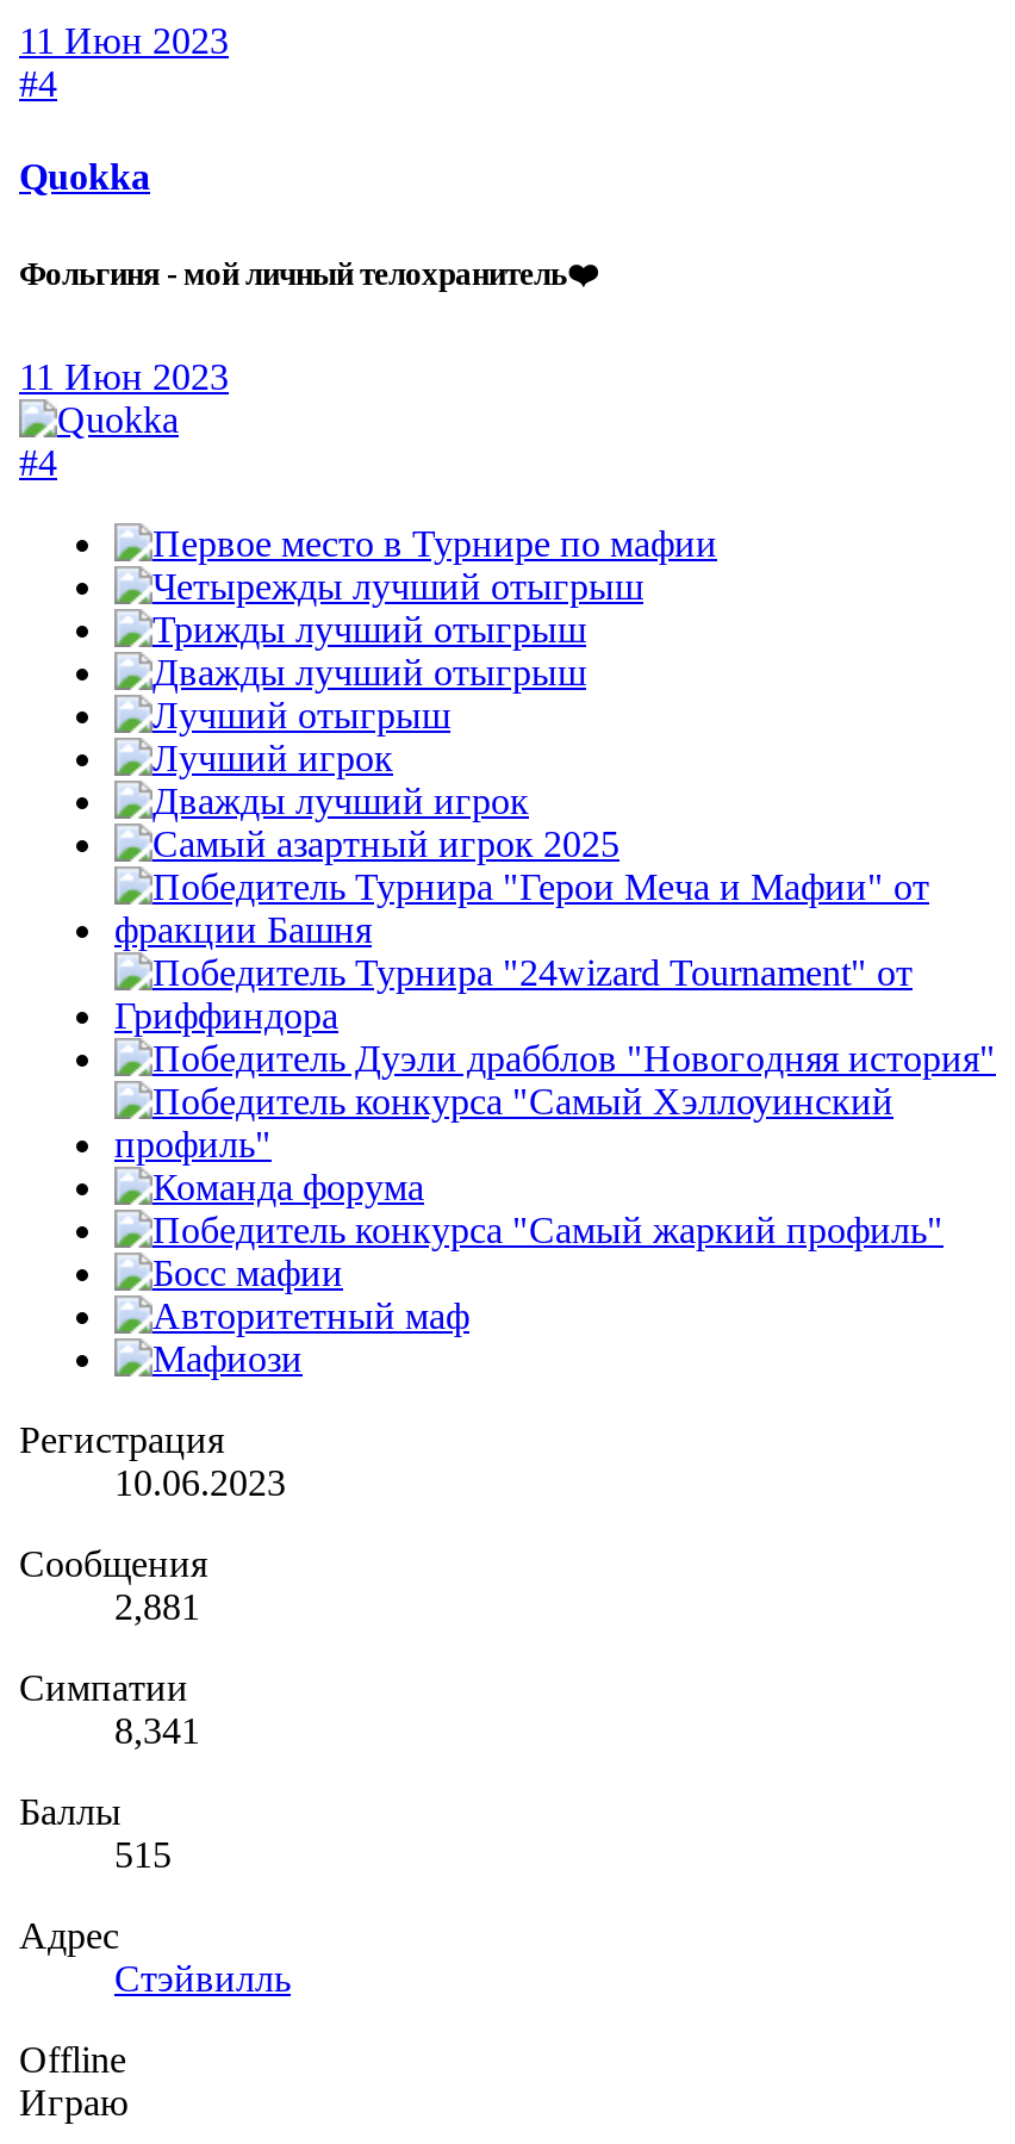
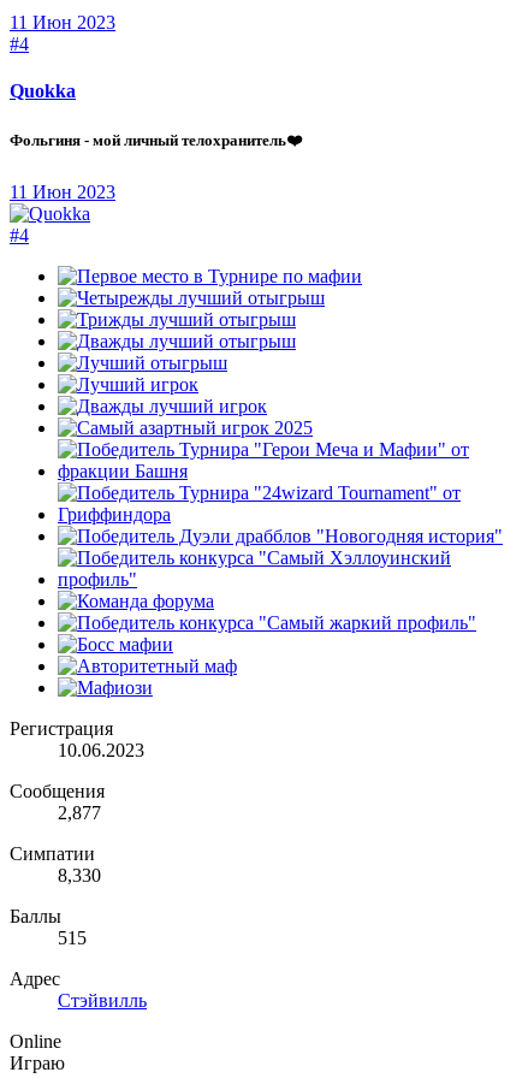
- 2,881
+ 2,877

- 8,341
+ 8,330

- Offline
+ Online
